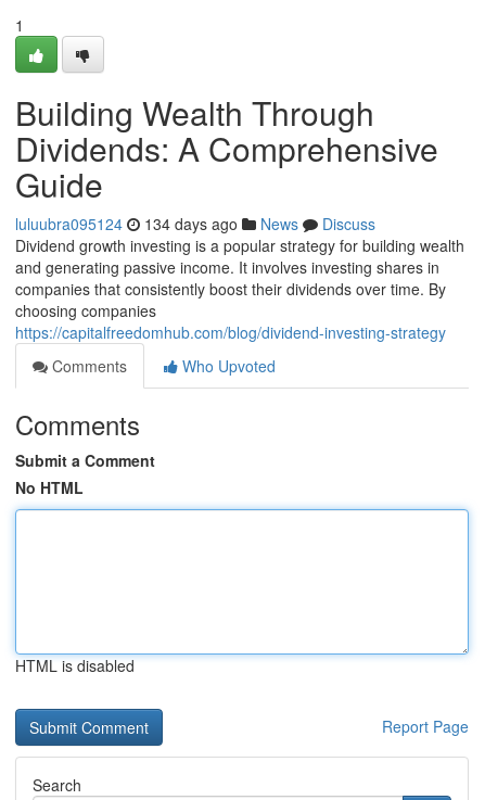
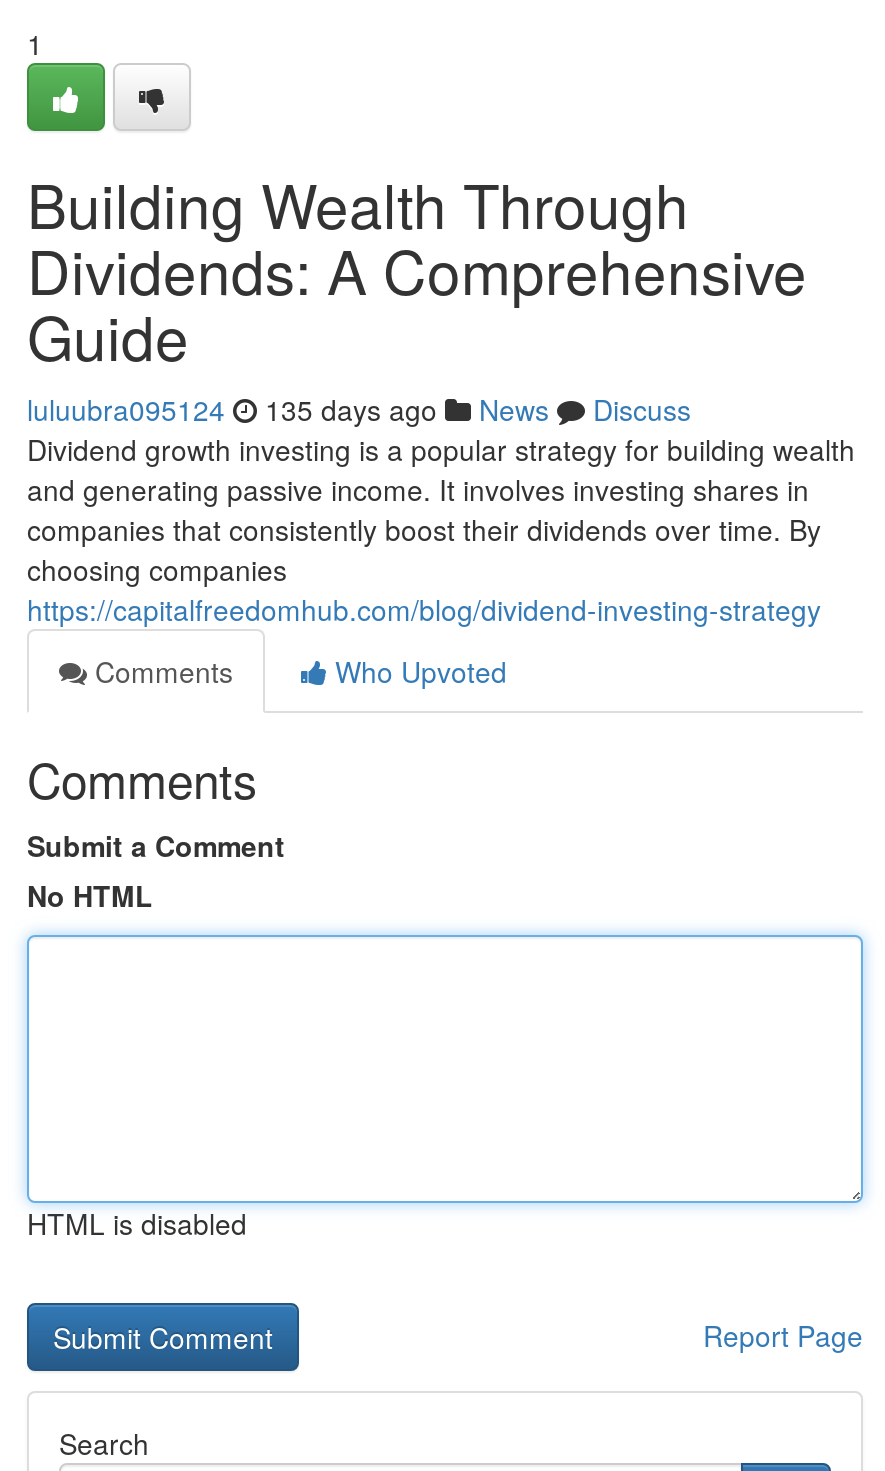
- luluubra095124 134 days ago News Discuss
+ luluubra095124 135 days ago News Discuss
